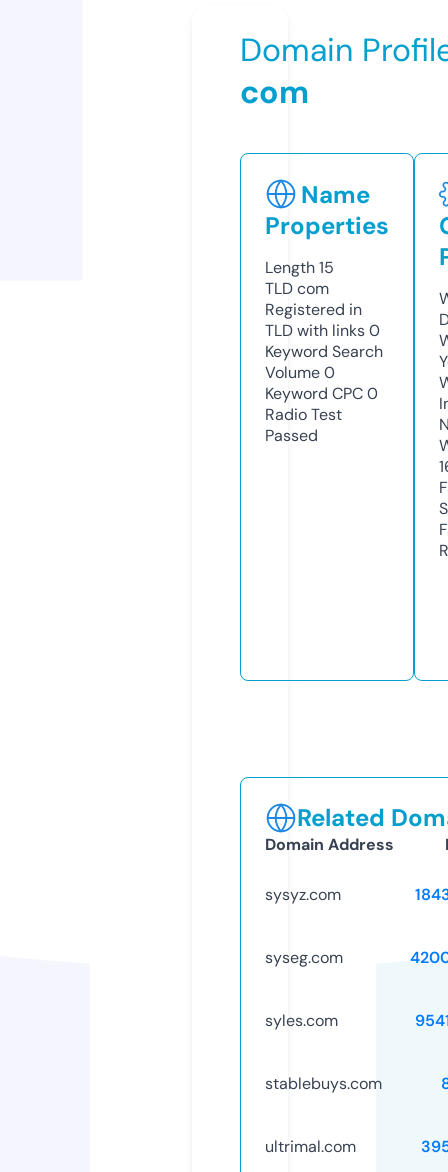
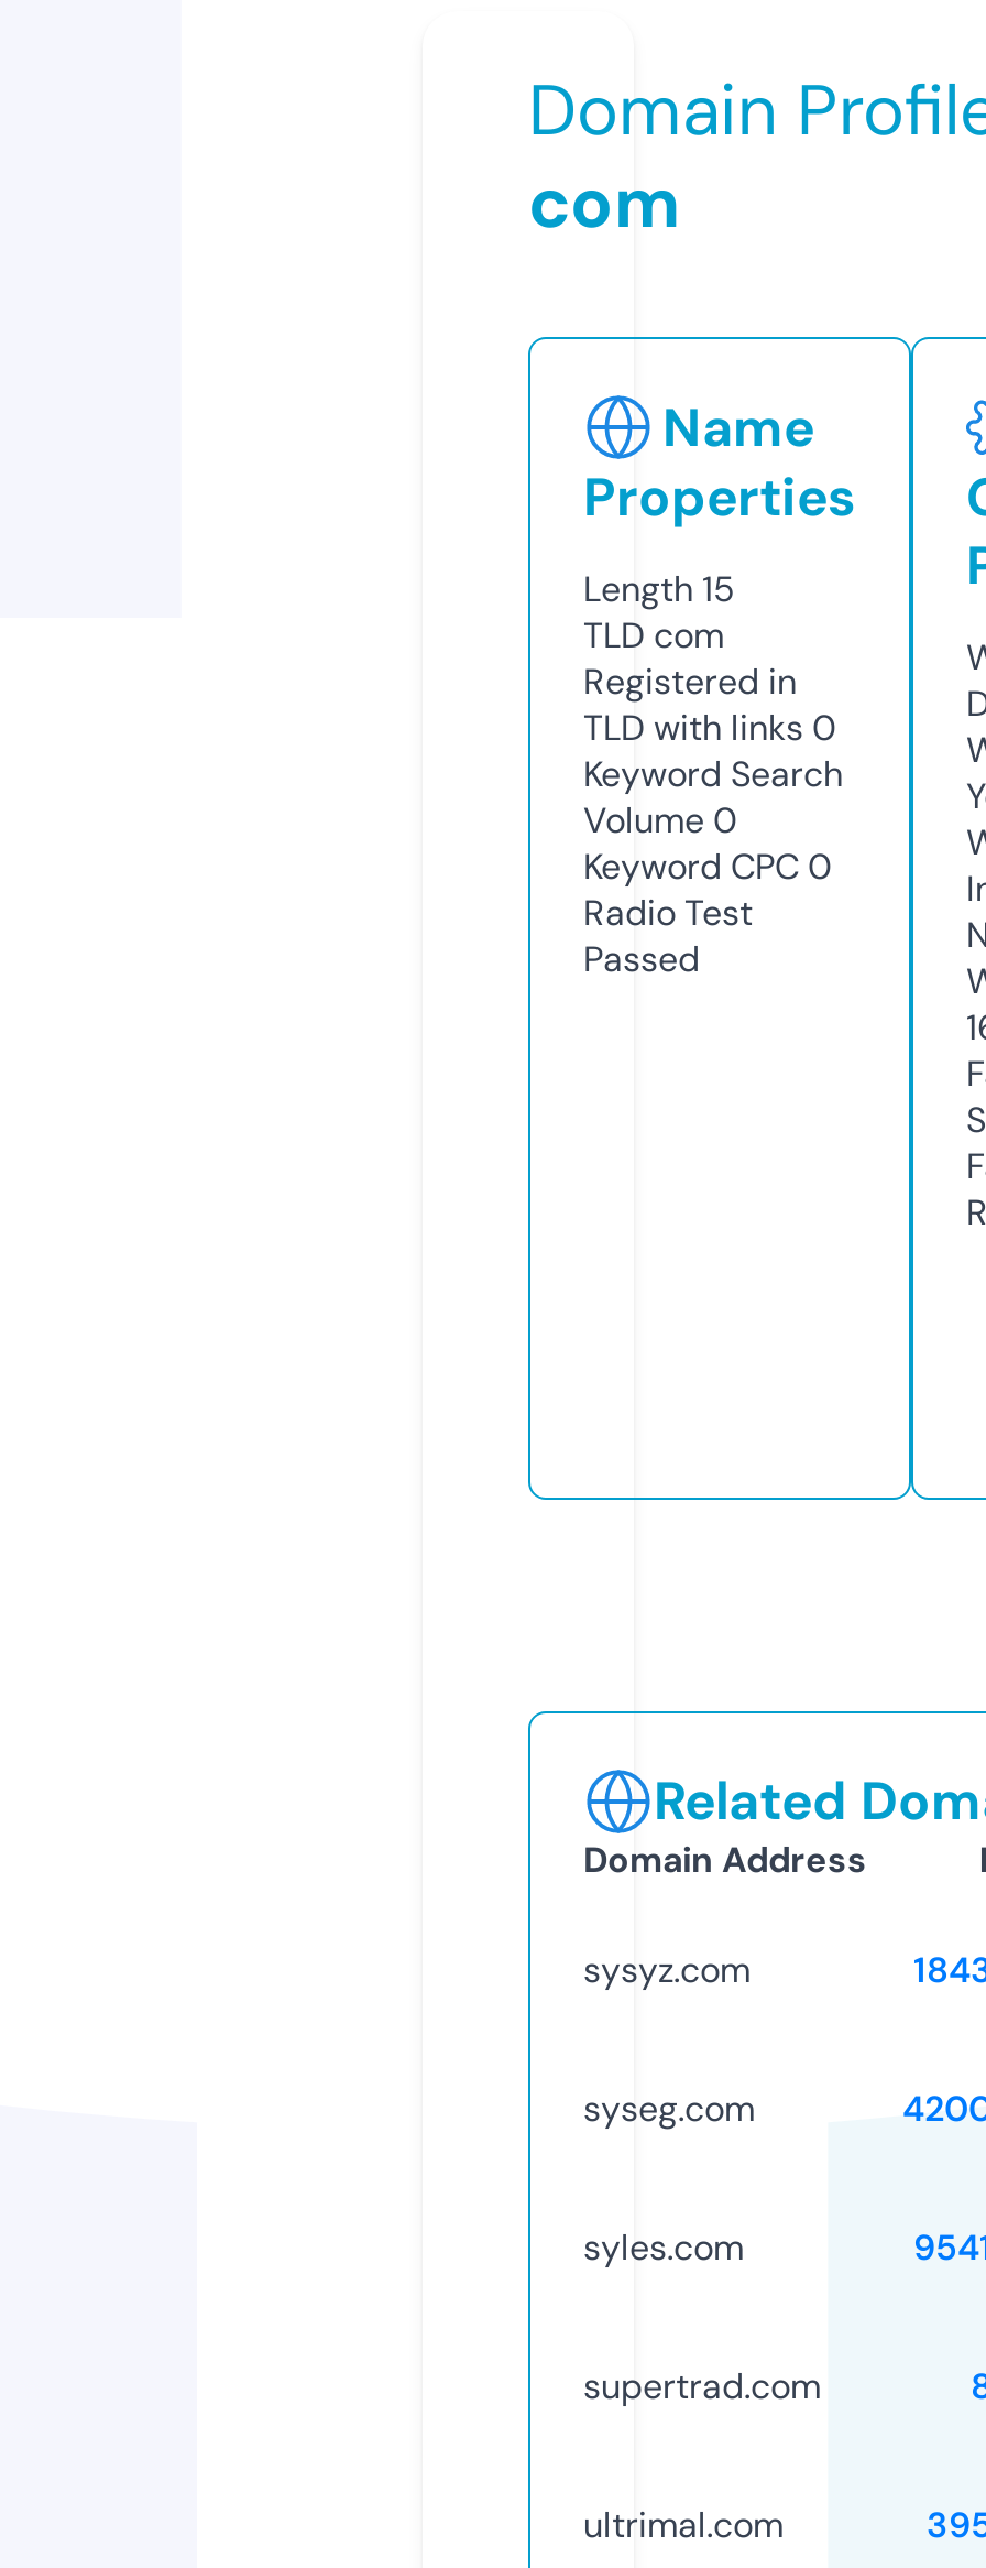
- stablebuys.com
+ supertrad.com
